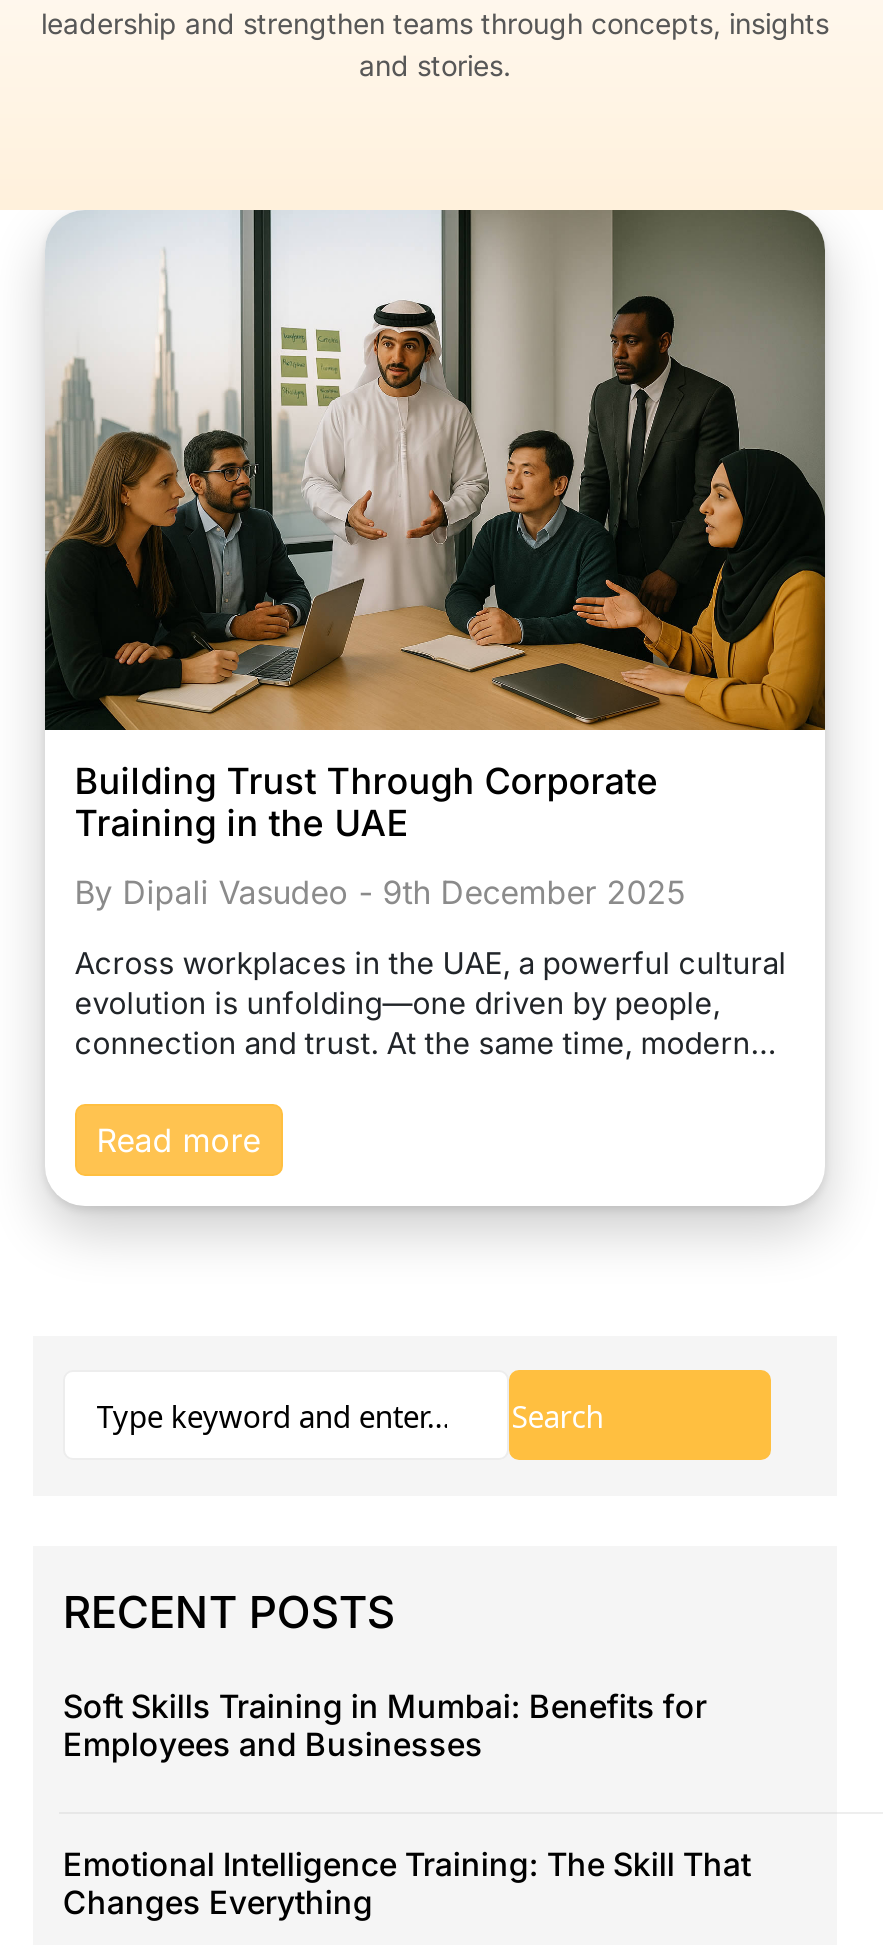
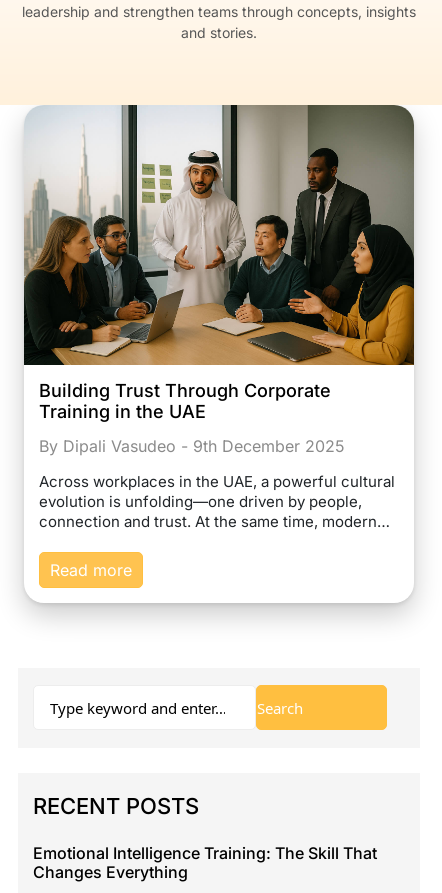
- Soft Skills Training in Mumbai: Benefits for
- Employees and Businesses
